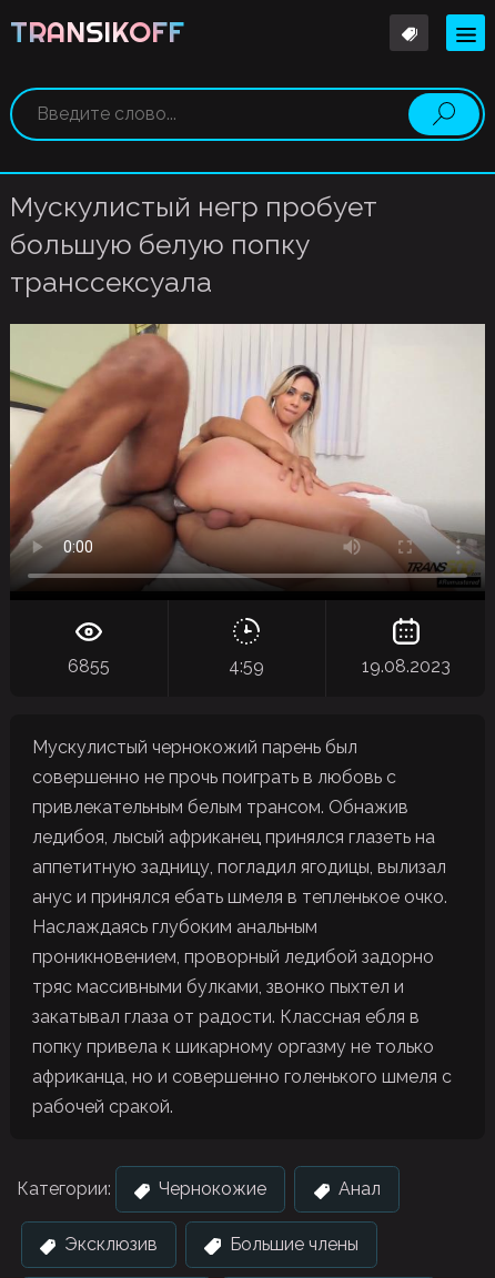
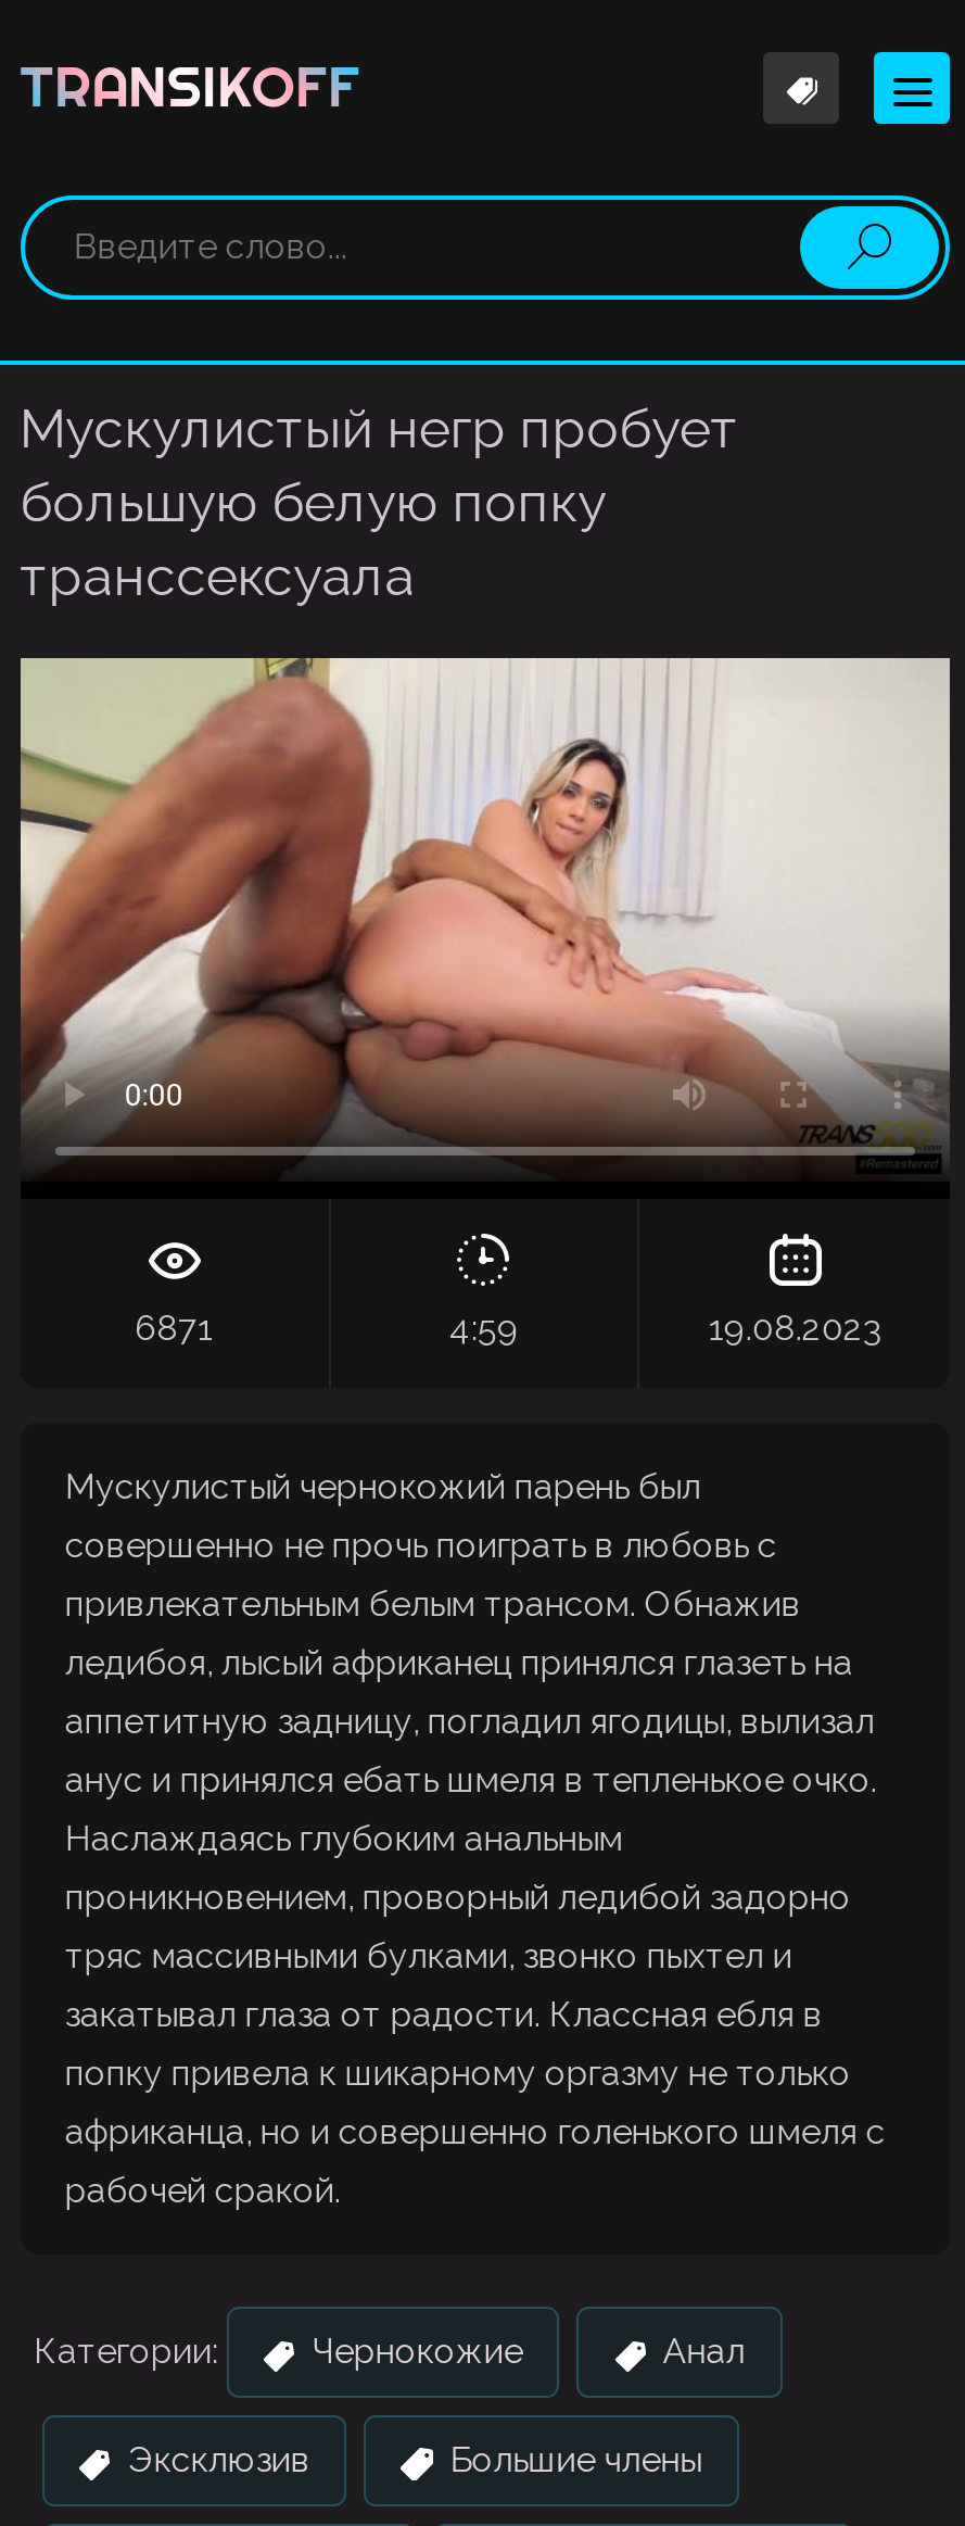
- 6855
+ 6871
